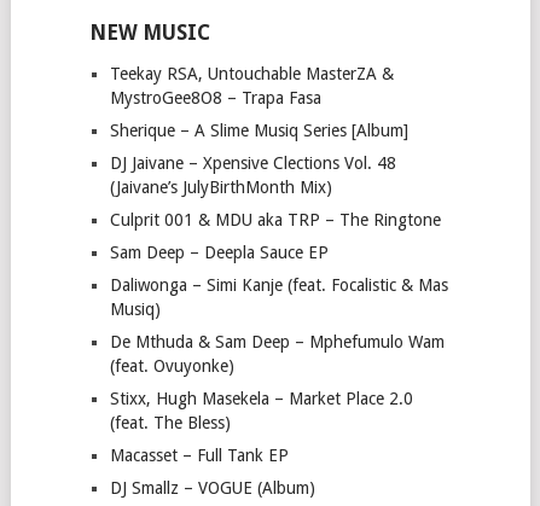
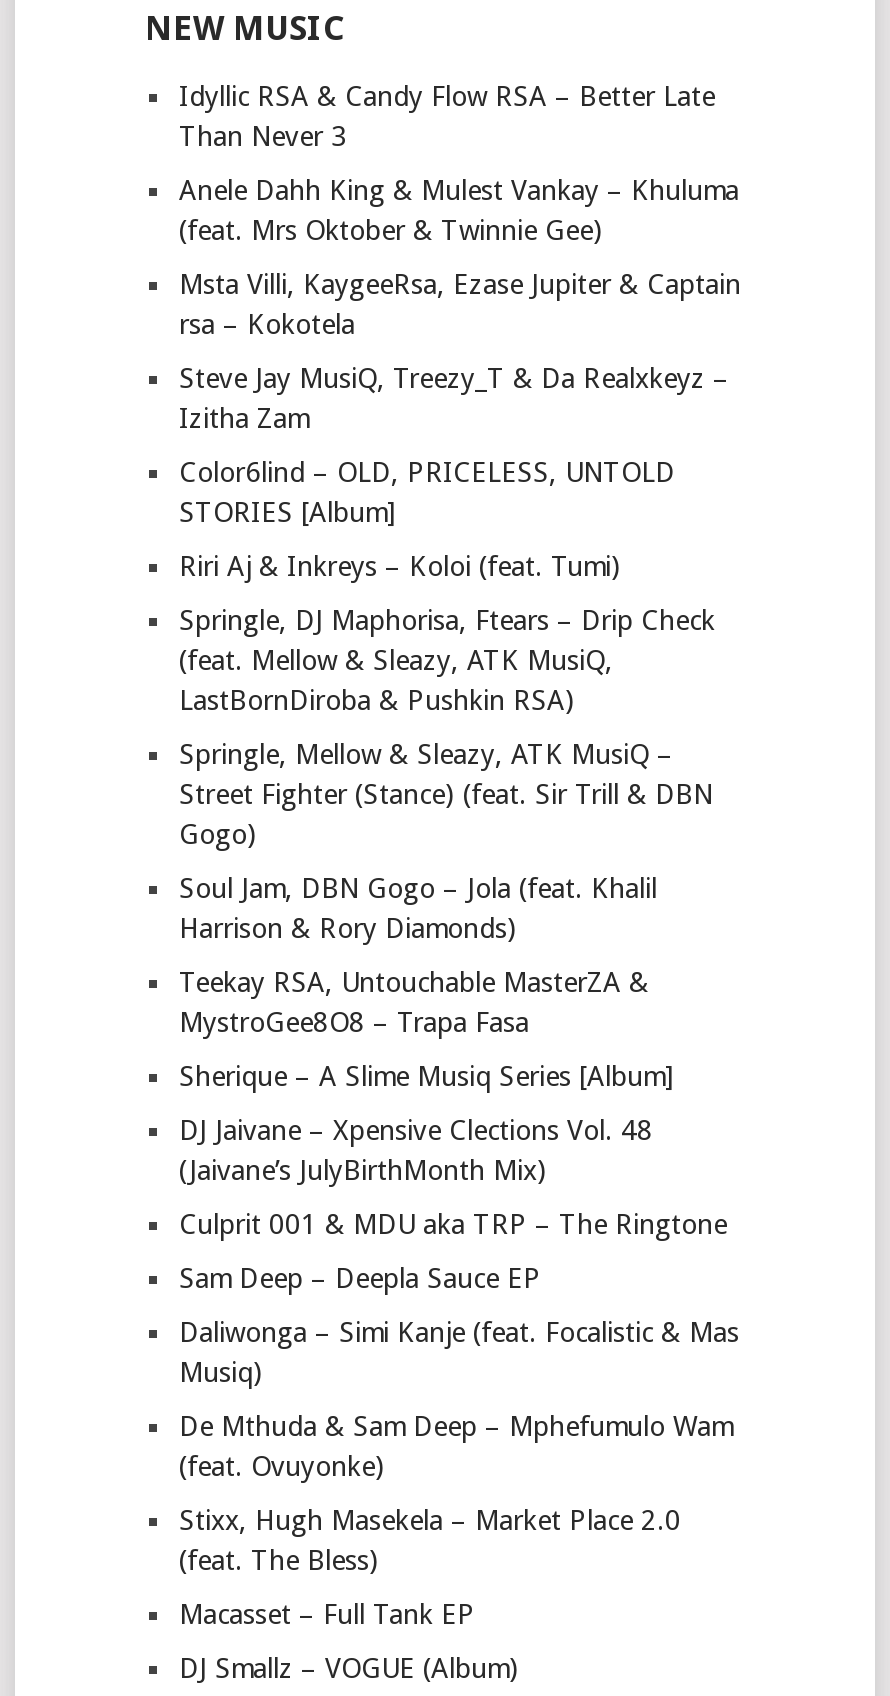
+ Idyllic RSA & Candy Flow RSA – Better Late
+ Than Never 3
+ Anele Dahh King & Mulest Vankay – Khuluma
+ (feat. Mrs Oktober & Twinnie Gee)
+ Msta Villi, KaygeeRsa, Ezase Jupiter & Captain
+ rsa – Kokotela
+ Steve Jay MusiQ, Treezy_T & Da Realxkeyz –
+ Izitha Zam
+ Color6lind – OLD, PRICELESS, UNTOLD
+ STORIES [Album]
+ Riri Aj & Inkreys – Koloi (feat. Tumi)
+ Springle, DJ Maphorisa, Ftears – Drip Check
+ (feat. Mellow & Sleazy, ATK MusiQ,
+ LastBornDiroba & Pushkin RSA)
+ Springle, Mellow & Sleazy, ATK MusiQ –
+ Street Fighter (Stance) (feat. Sir Trill & DBN
+ Gogo)
+ Soul Jam, DBN Gogo – Jola (feat. Khalil
+ Harrison & Rory Diamonds)
